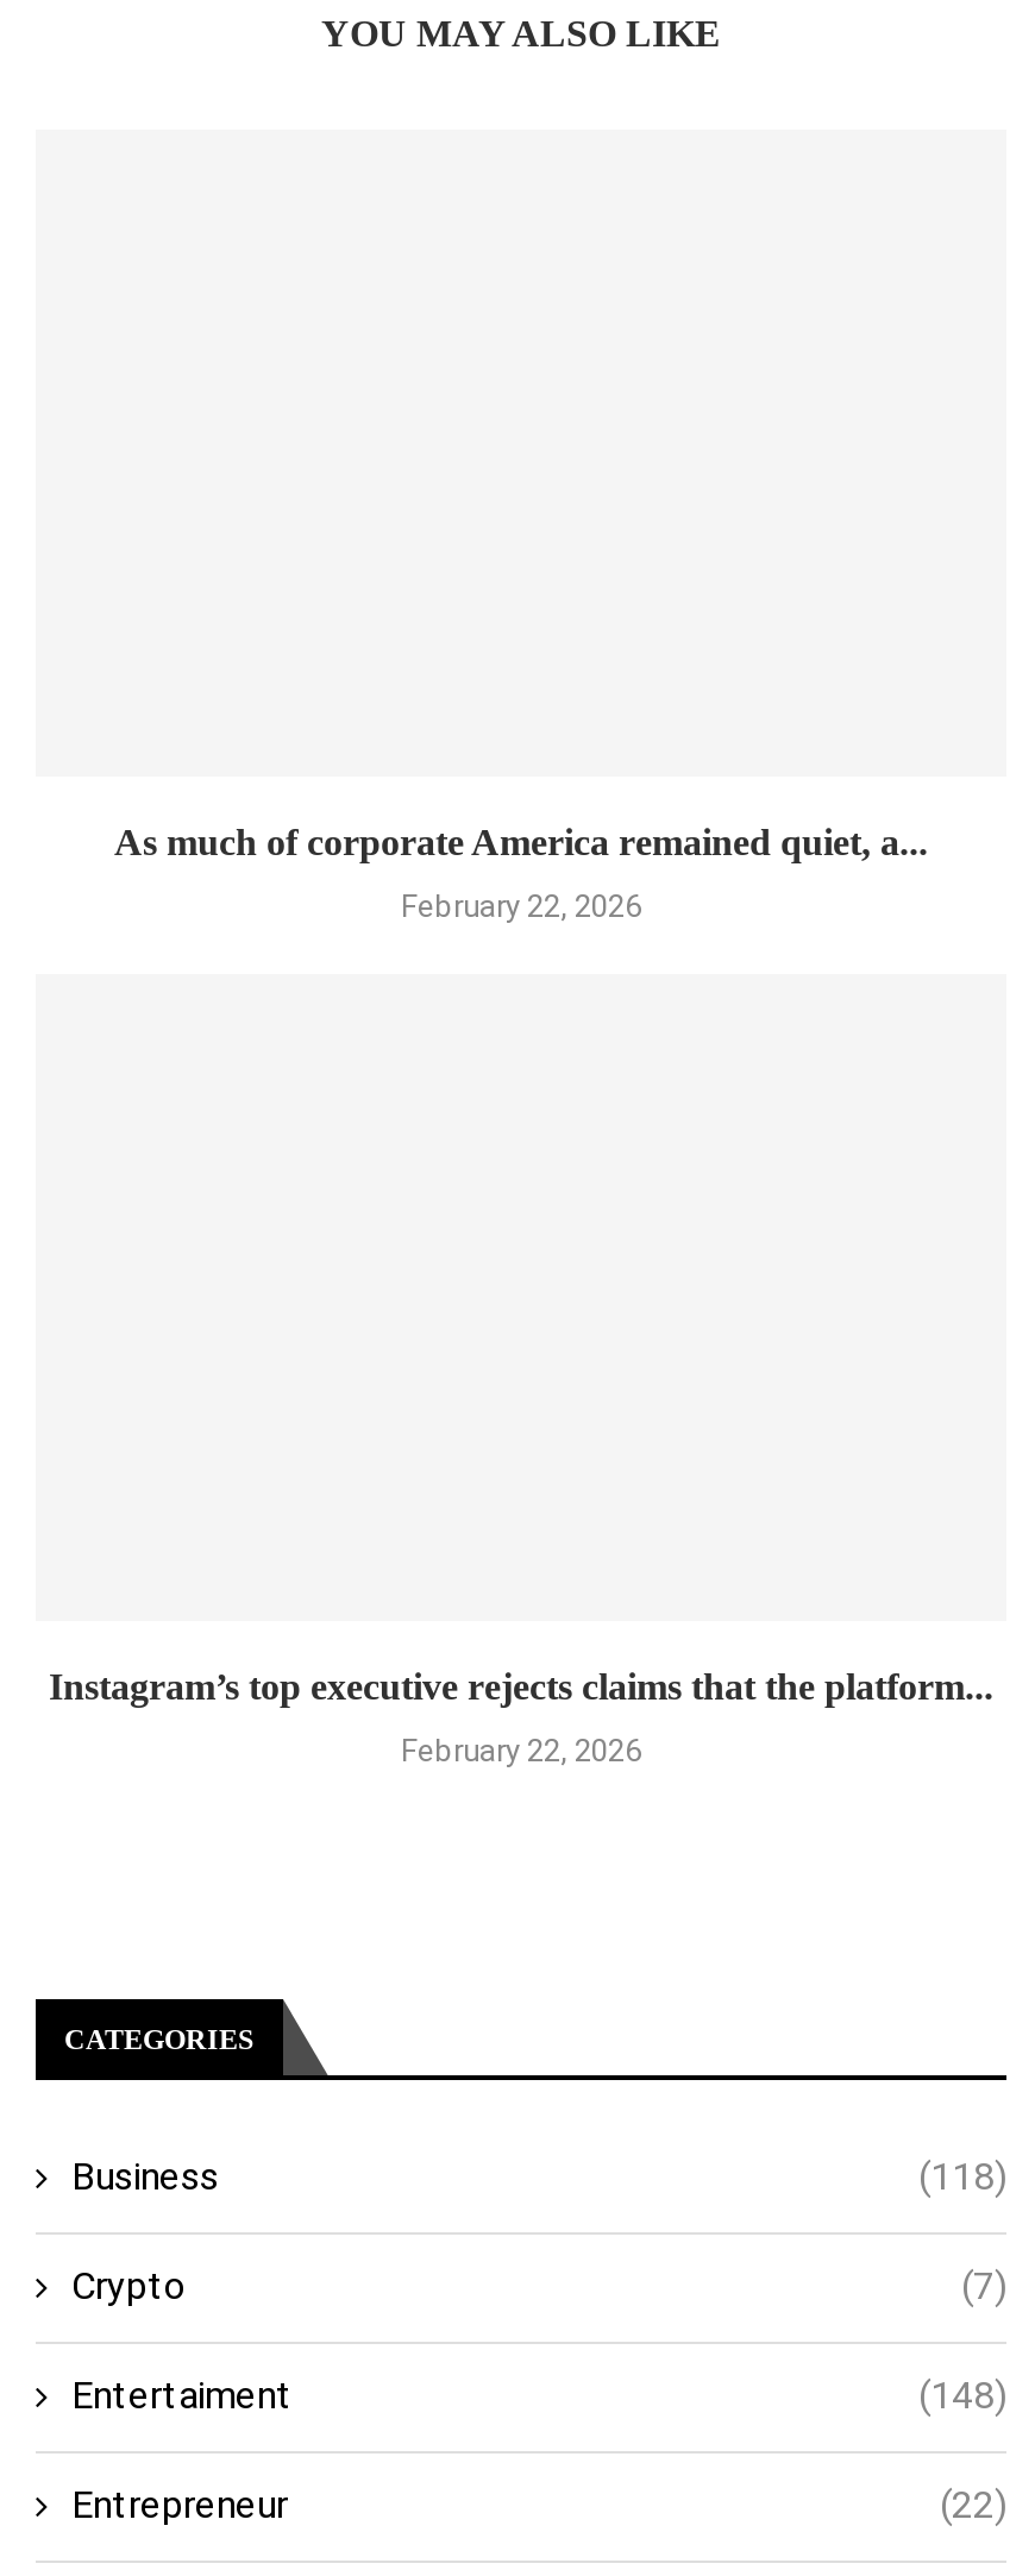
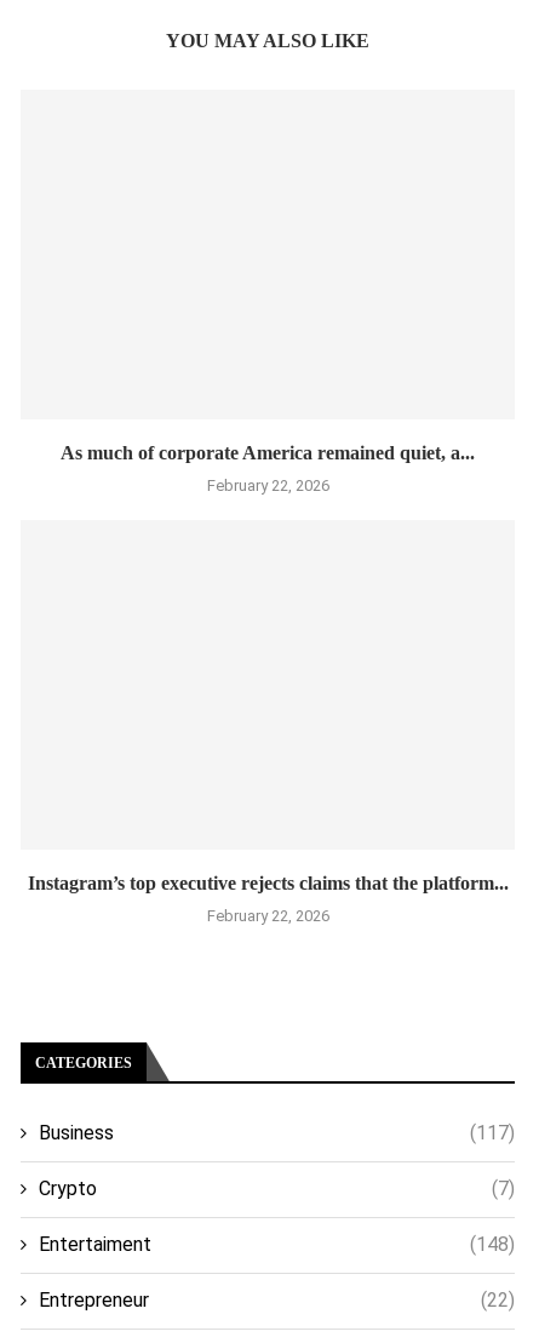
- (118)
+ (117)
